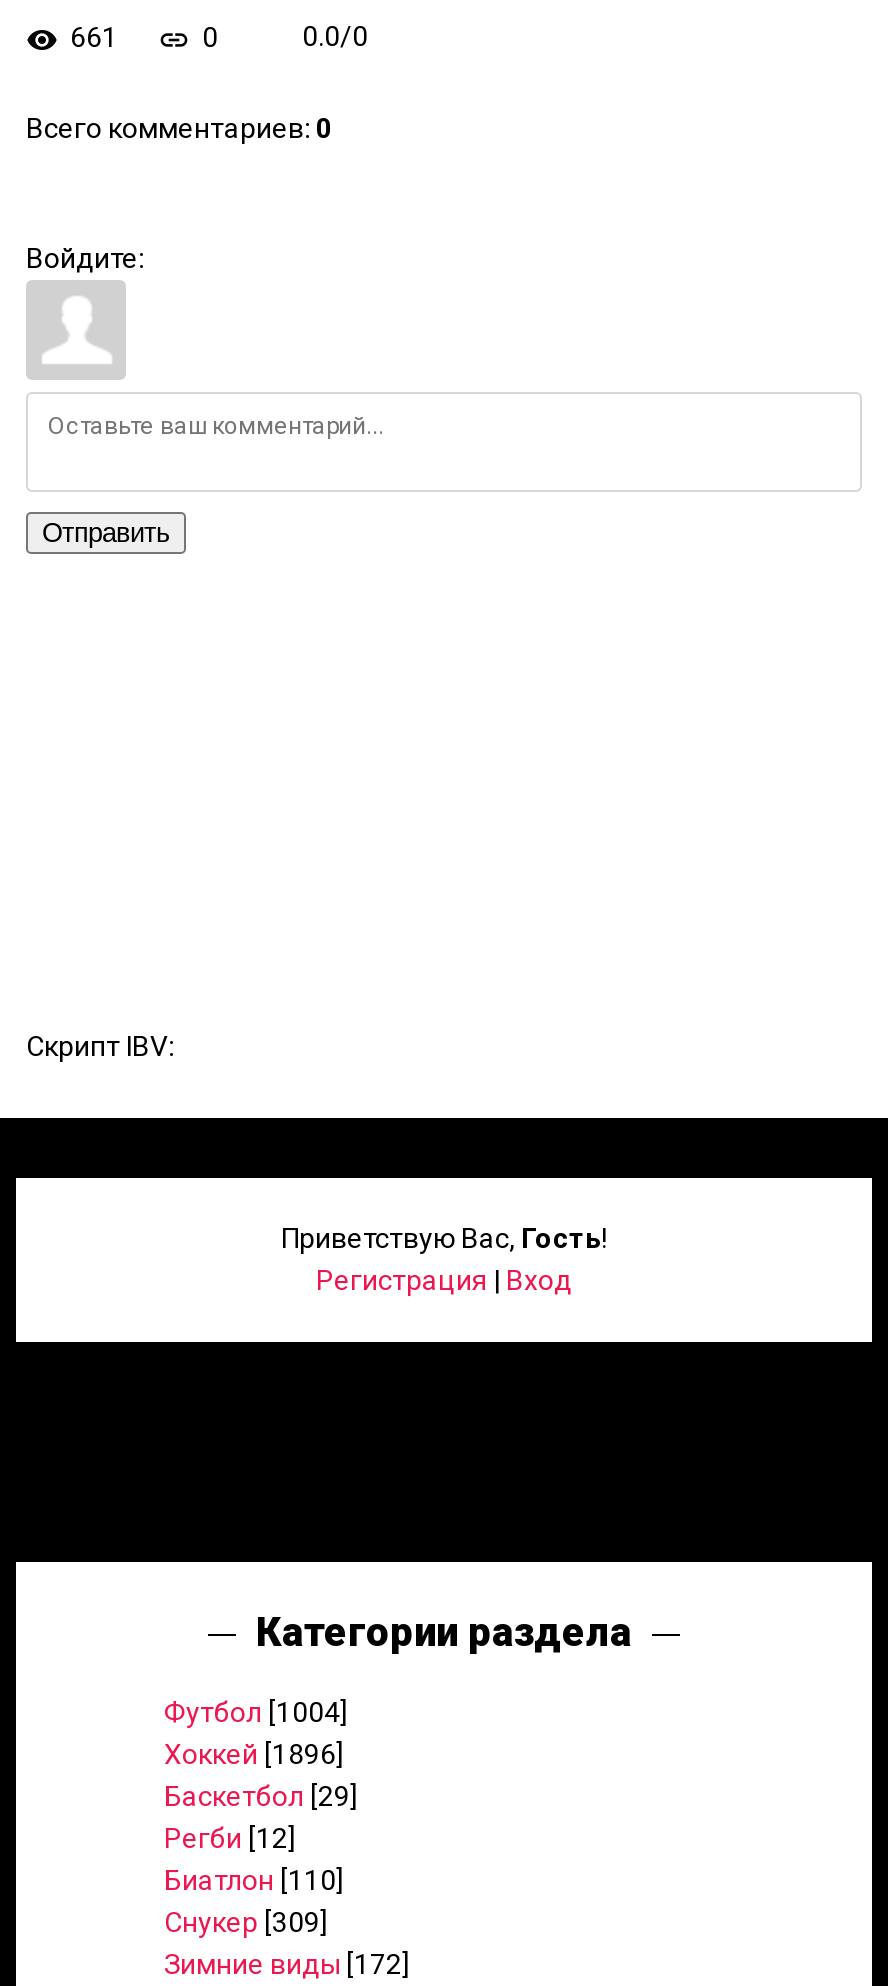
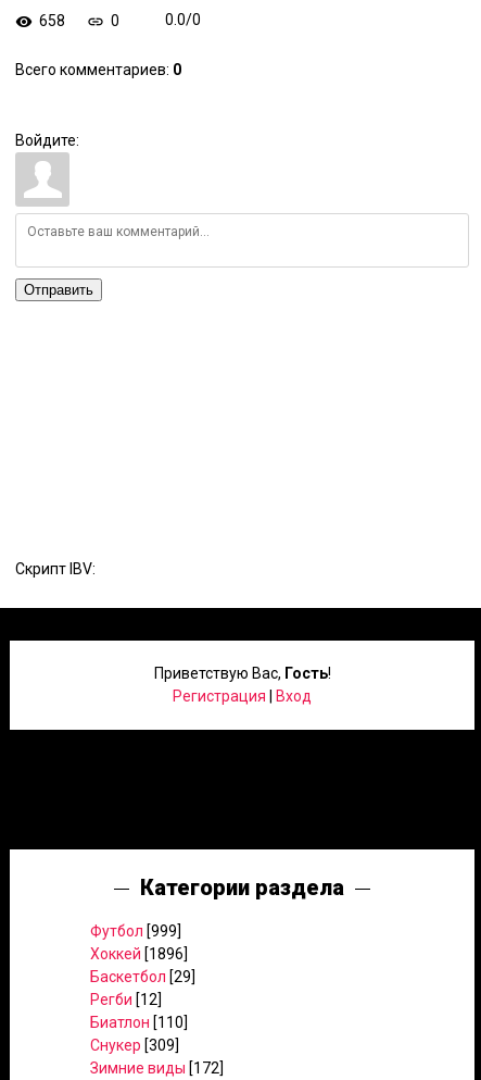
- 661
+ 658

- Футбол [1004]
+ Футбол [999]
